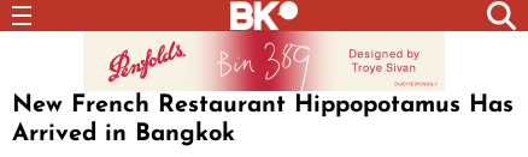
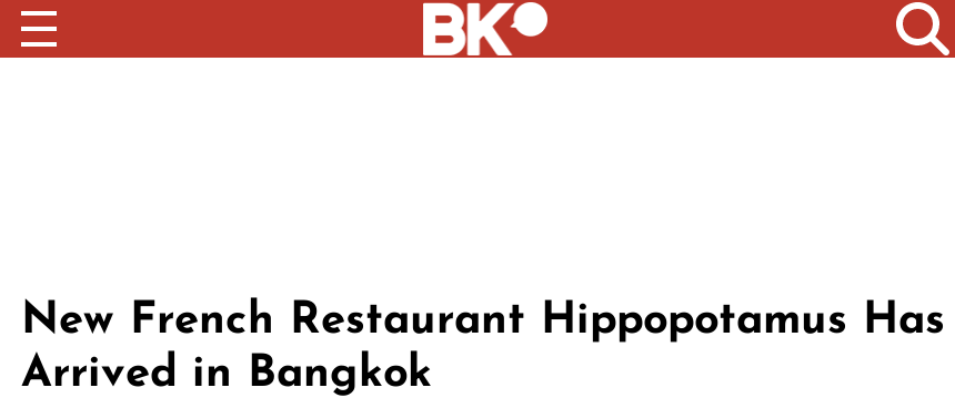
- [image]
